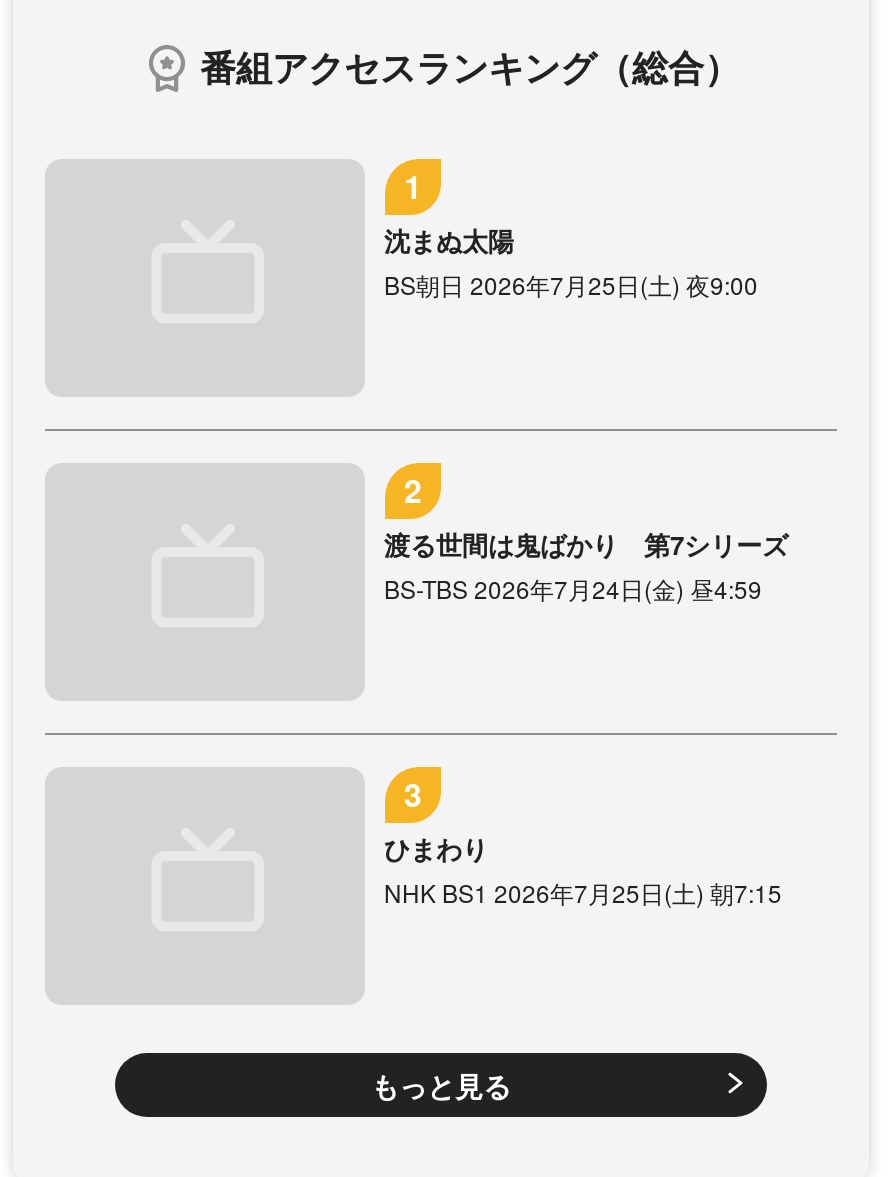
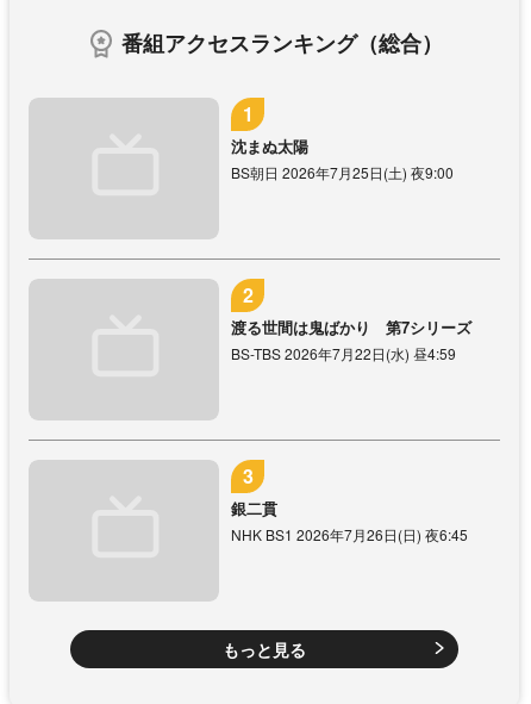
- BS-TBS 2026年7月24日(金) 昼4:59
+ BS-TBS 2026年7月22日(水) 昼4:59

- ひまわり
- NHK BS1 2026年7月25日(土) 朝7:15
+ 銀二貫
+ NHK BS1 2026年7月26日(日) 夜6:45
